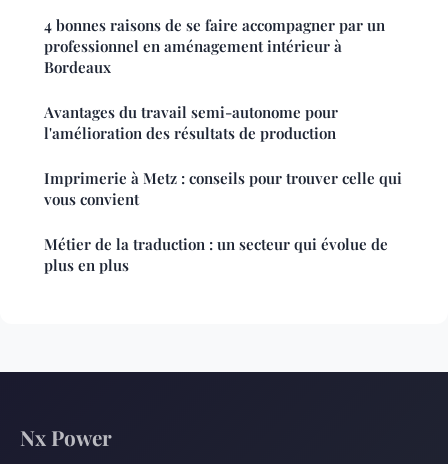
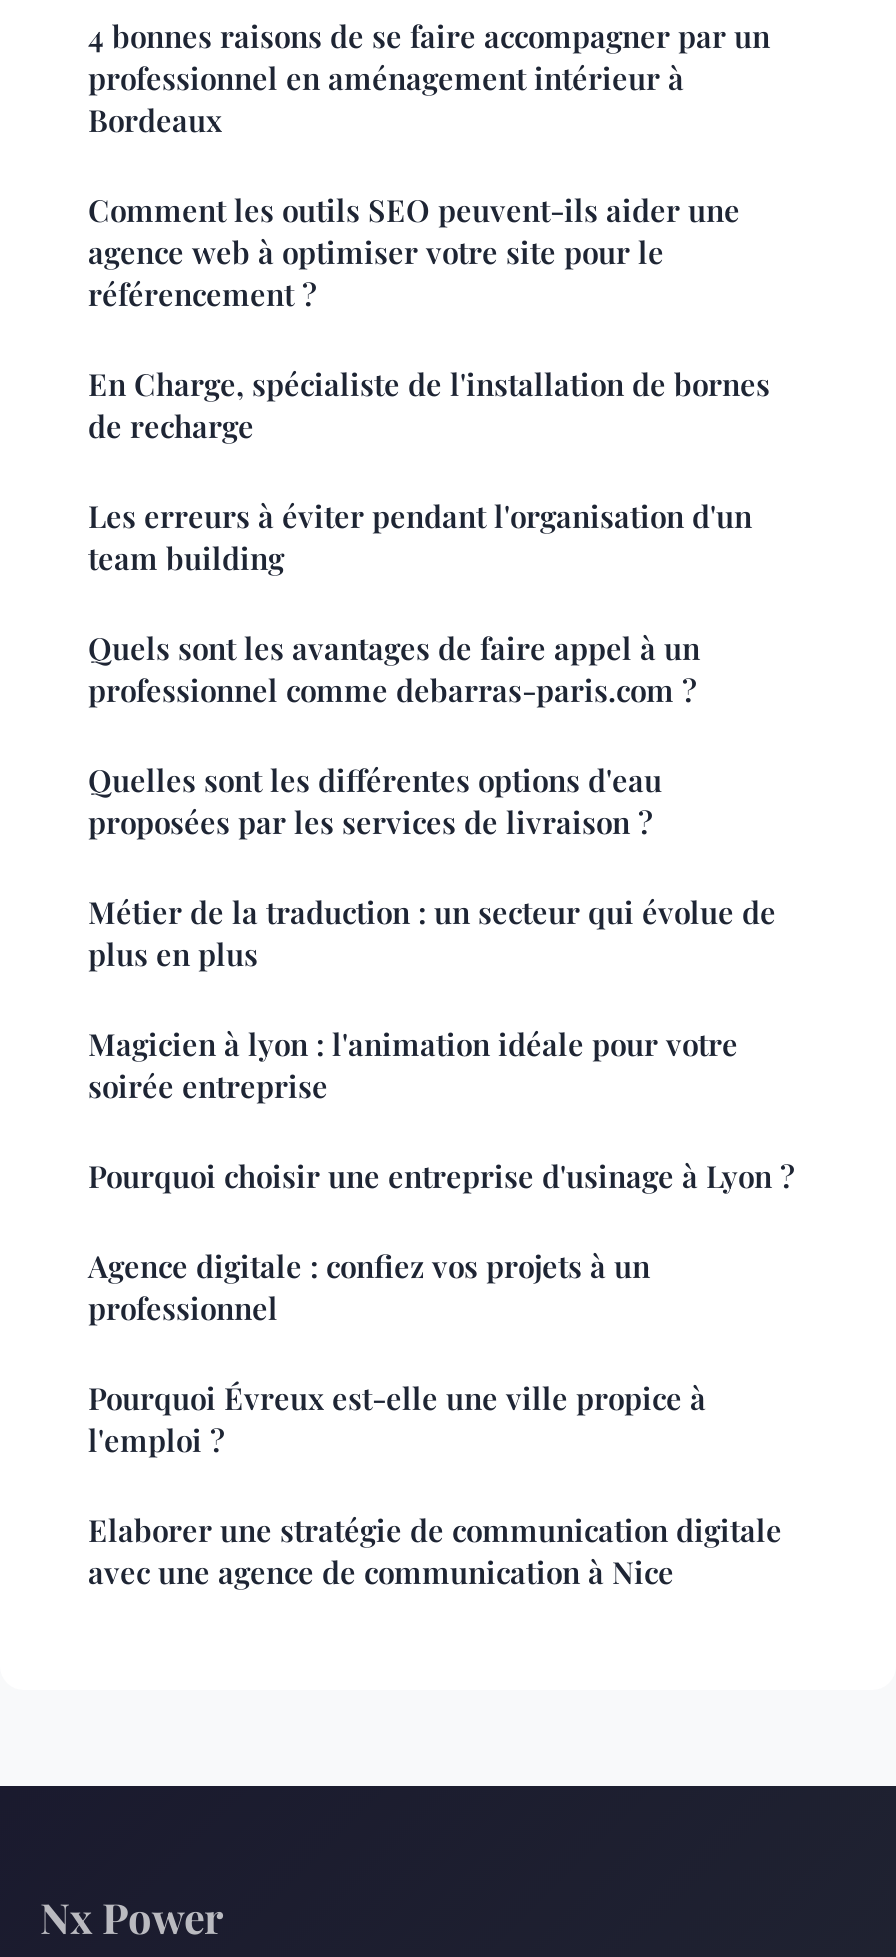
- Avantages du travail semi-autonome pour
- l'amélioration des résultats de production
- Imprimerie à Metz : conseils pour trouver celle qui
- vous convient
+ Comment les outils SEO peuvent-ils aider une
+ agence web à optimiser votre site pour le
+ référencement ?
+ En Charge, spécialiste de l'installation de bornes
+ de recharge
+ Les erreurs à éviter pendant l'organisation d'un
+ team building
+ Quels sont les avantages de faire appel à un
+ professionnel comme debarras-paris.com ?
+ Quelles sont les différentes options d'eau
+ proposées par les services de livraison ?

+ Magicien à lyon : l'animation idéale pour votre
+ soirée entreprise
+ Pourquoi choisir une entreprise d'usinage à Lyon ?
+ Agence digitale : confiez vos projets à un
+ professionnel
+ Pourquoi Évreux est-elle une ville propice à
+ l'emploi ?
+ Elaborer une stratégie de communication digitale
+ avec une agence de communication à Nice
